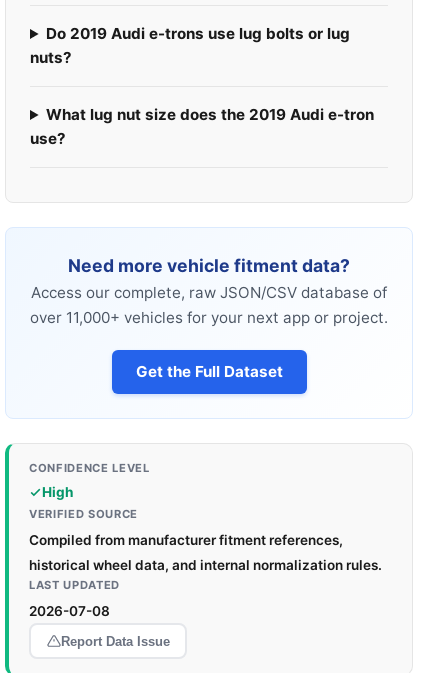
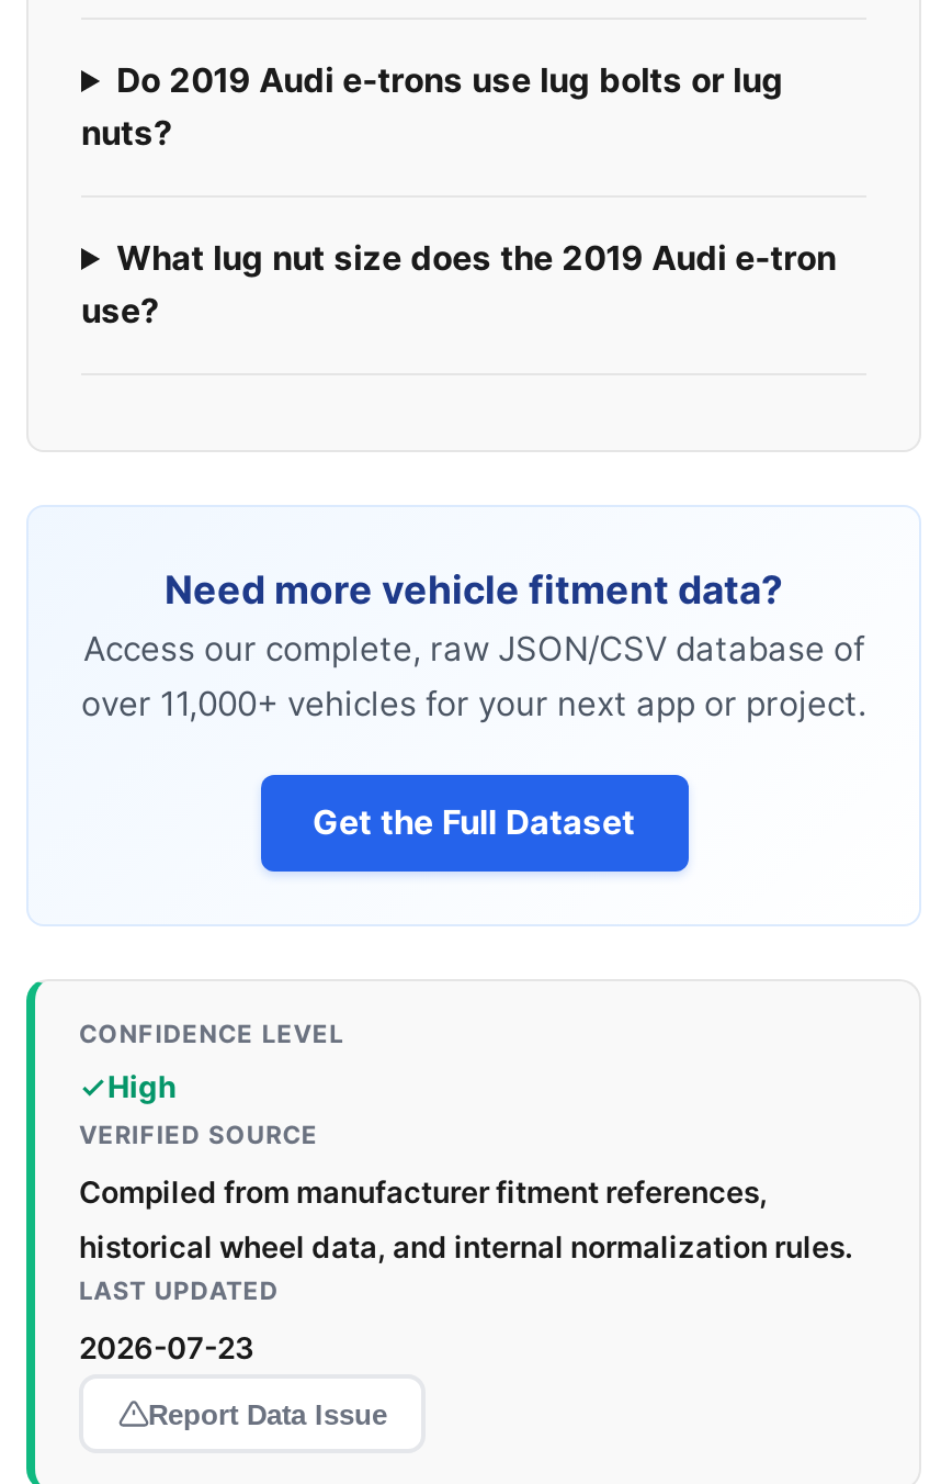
- 2026-07-08
+ 2026-07-23
